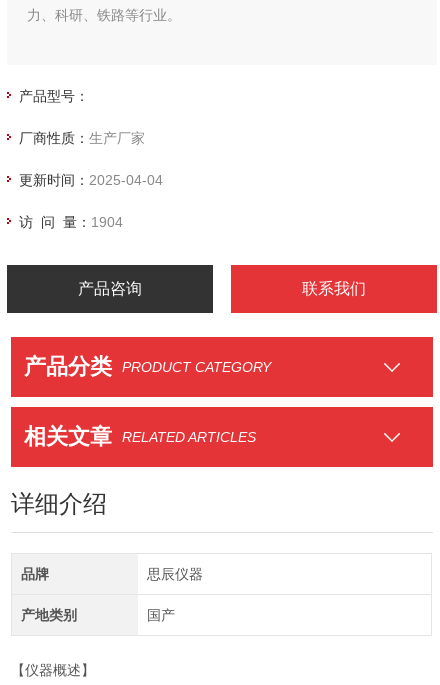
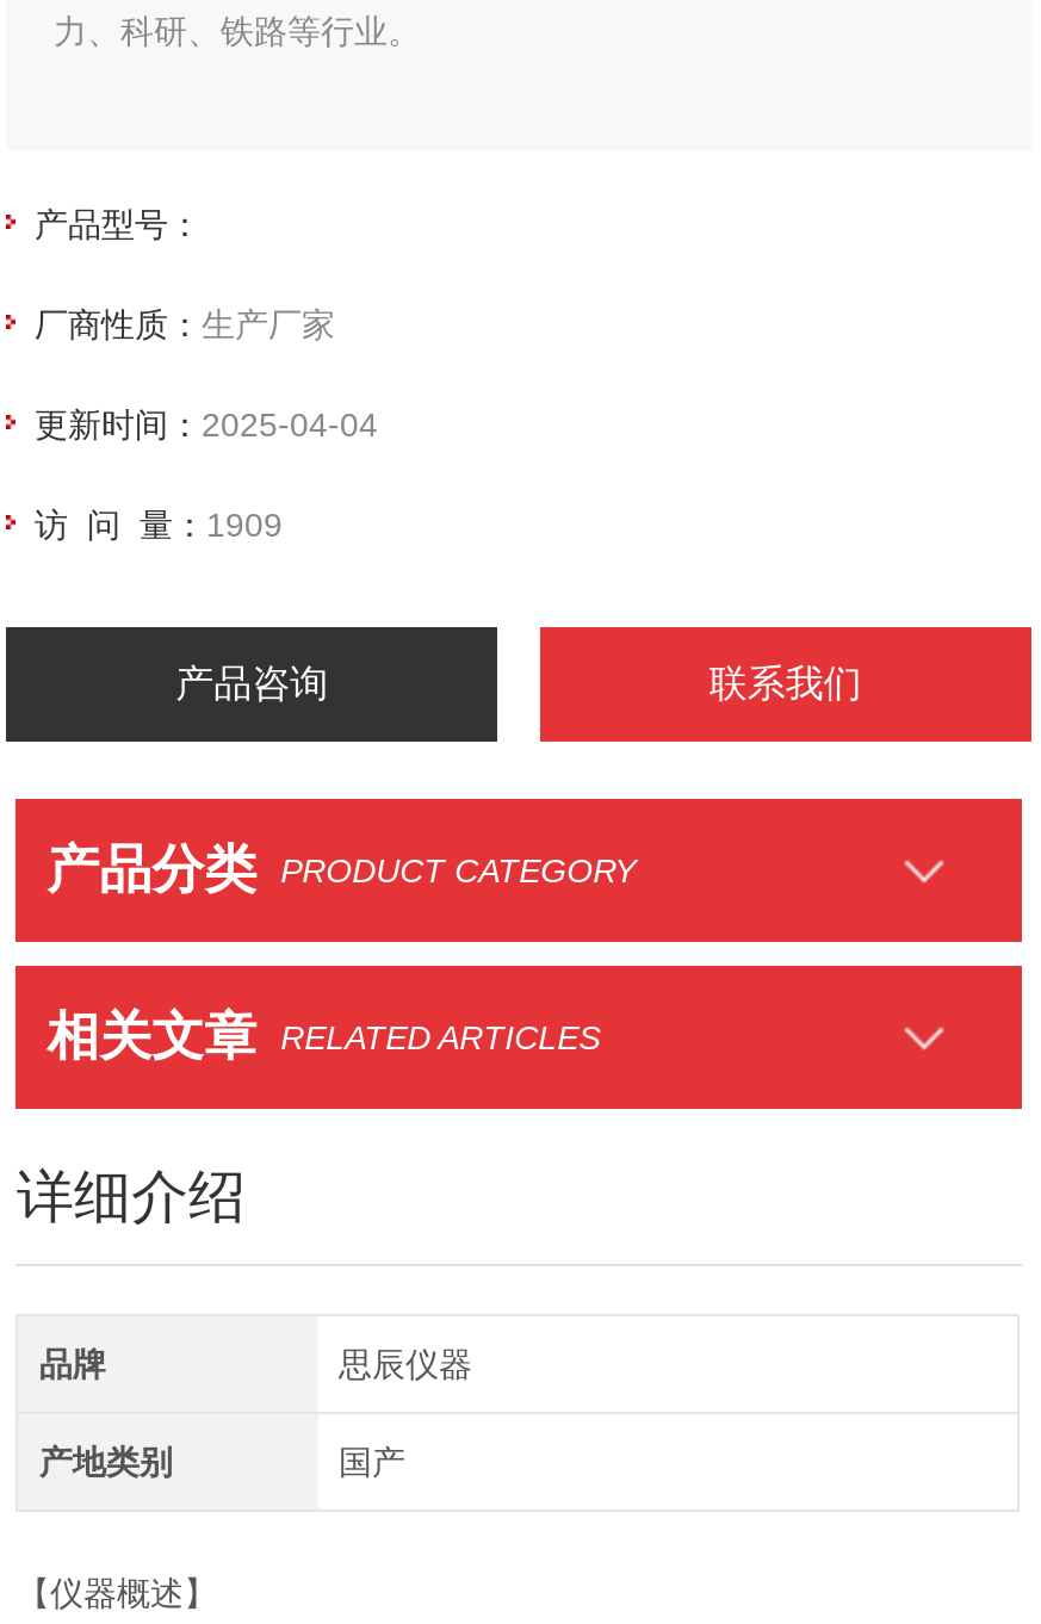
- 访 问 量：1904
+ 访 问 量：1909
